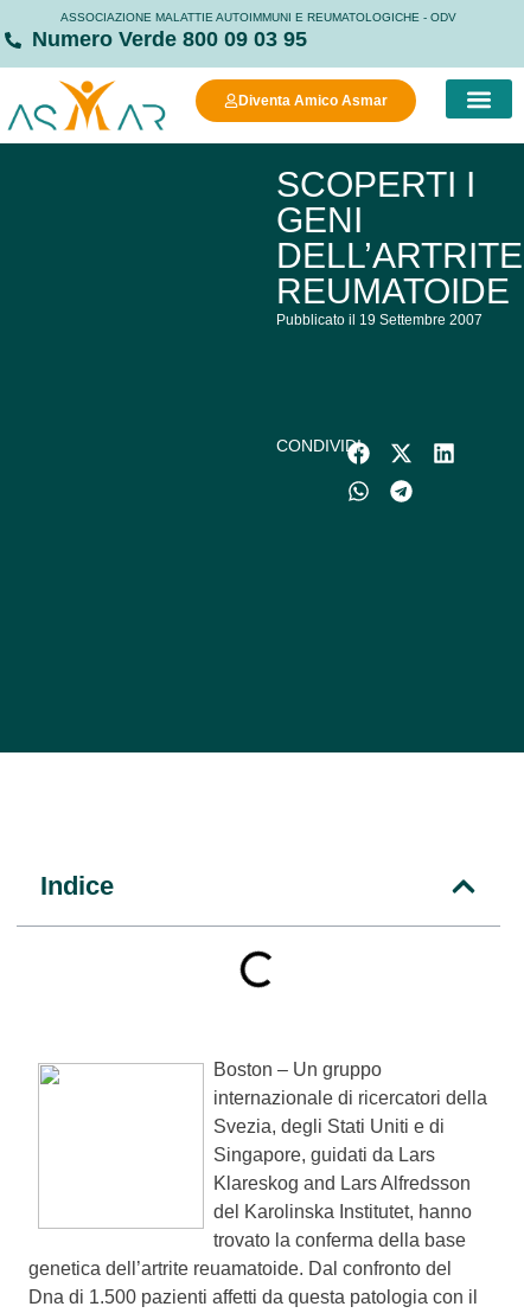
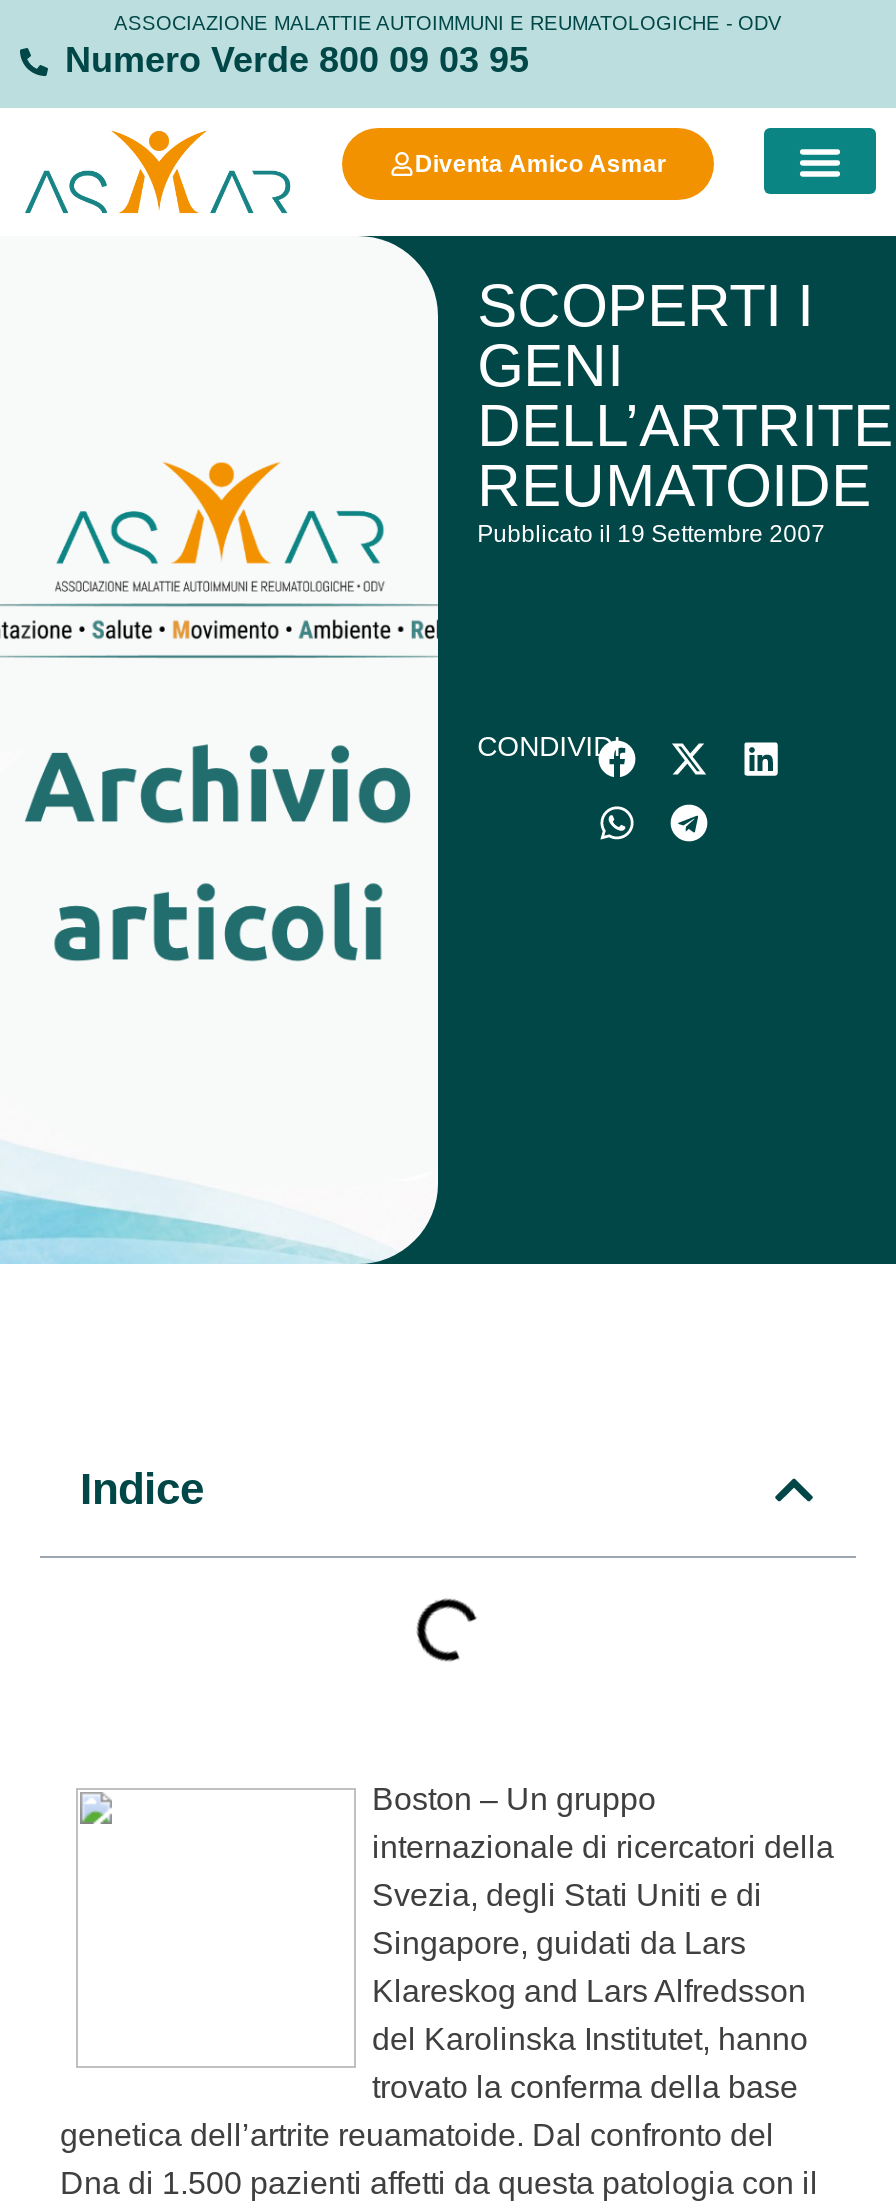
+ [image]
